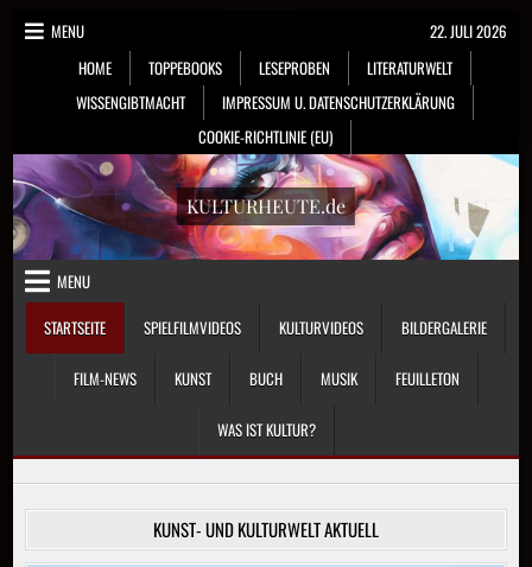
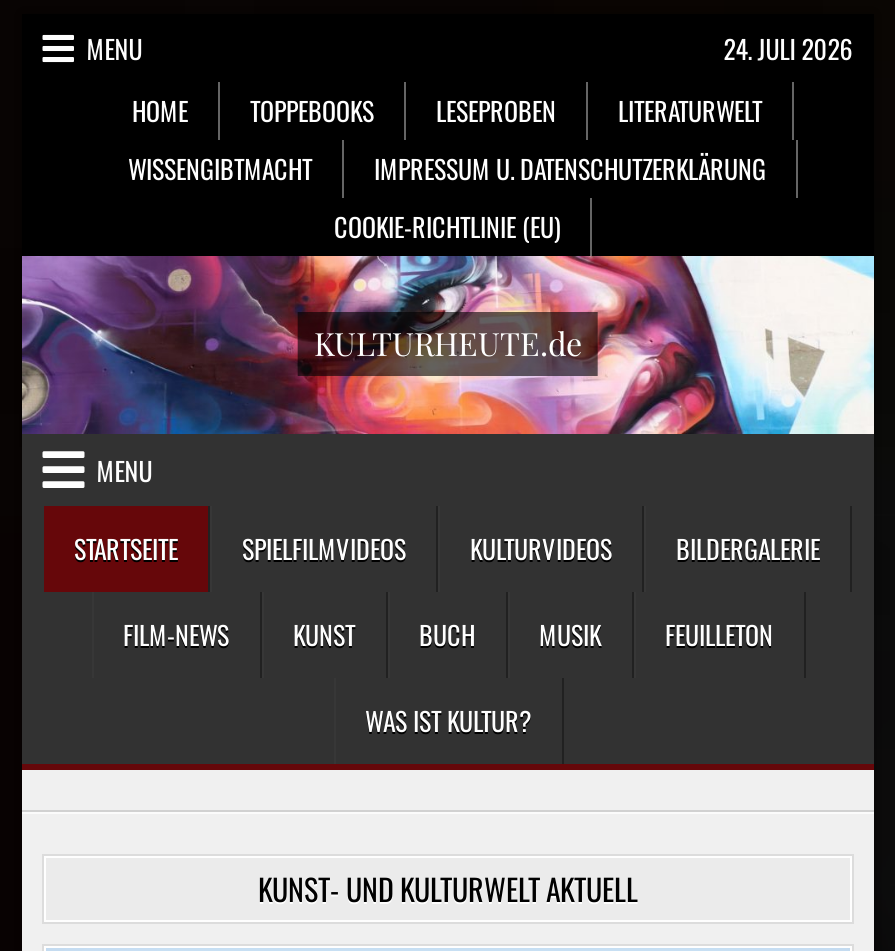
- 22. JULI 2026
+ 24. JULI 2026
